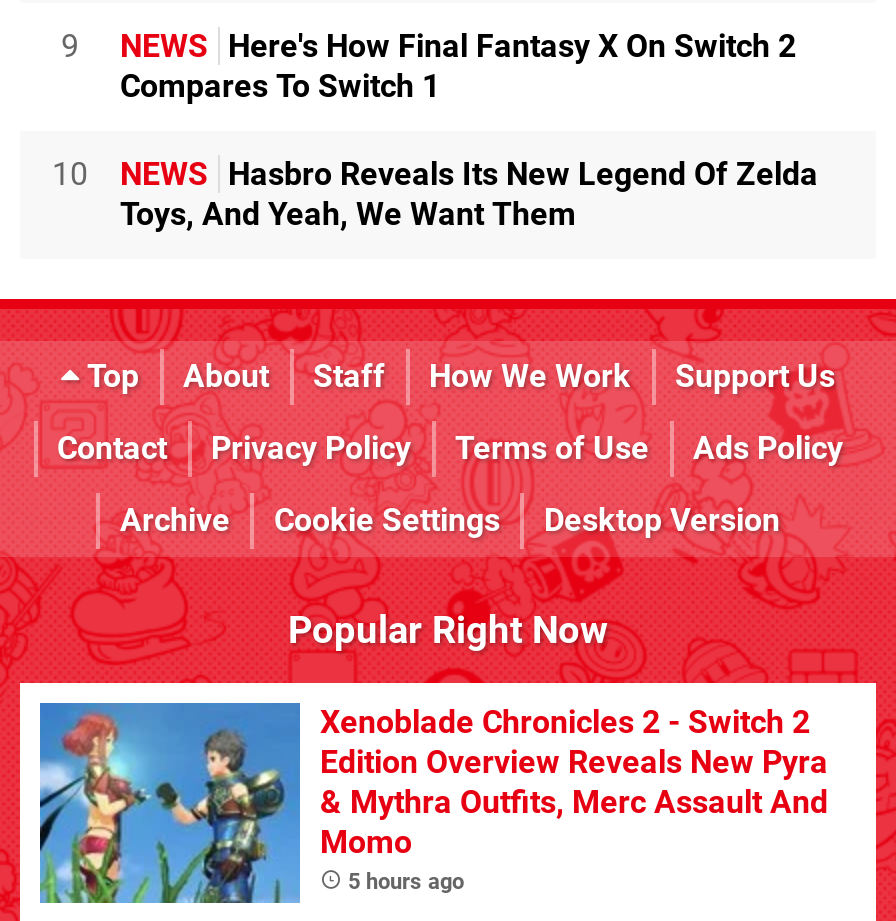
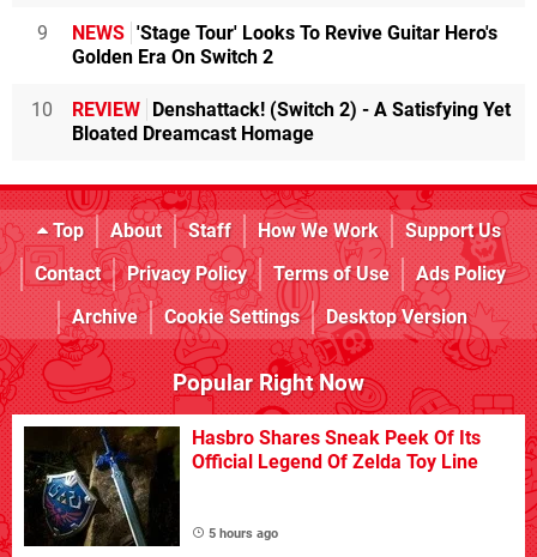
- NEWS Here's How Final Fantasy X On Switch 2
- Compares To Switch 1
+ NEWS 'Stage Tour' Looks To Revive Guitar Hero's
+ Golden Era On Switch 2

- NEWS Hasbro Reveals Its New Legend Of Zelda
- Toys, And Yeah, We Want Them
+ REVIEW Denshattack! (Switch 2) - A Satisfying Yet
+ Bloated Dreamcast Homage

- [image]
- Xenoblade Chronicles 2 - Switch 2
- Edition Overview Reveals New Pyra
- & Mythra Outfits, Merc Assault And
- Momo
+ [image]
+ Hasbro Shares Sneak Peek Of Its
+ Official Legend Of Zelda Toy Line
